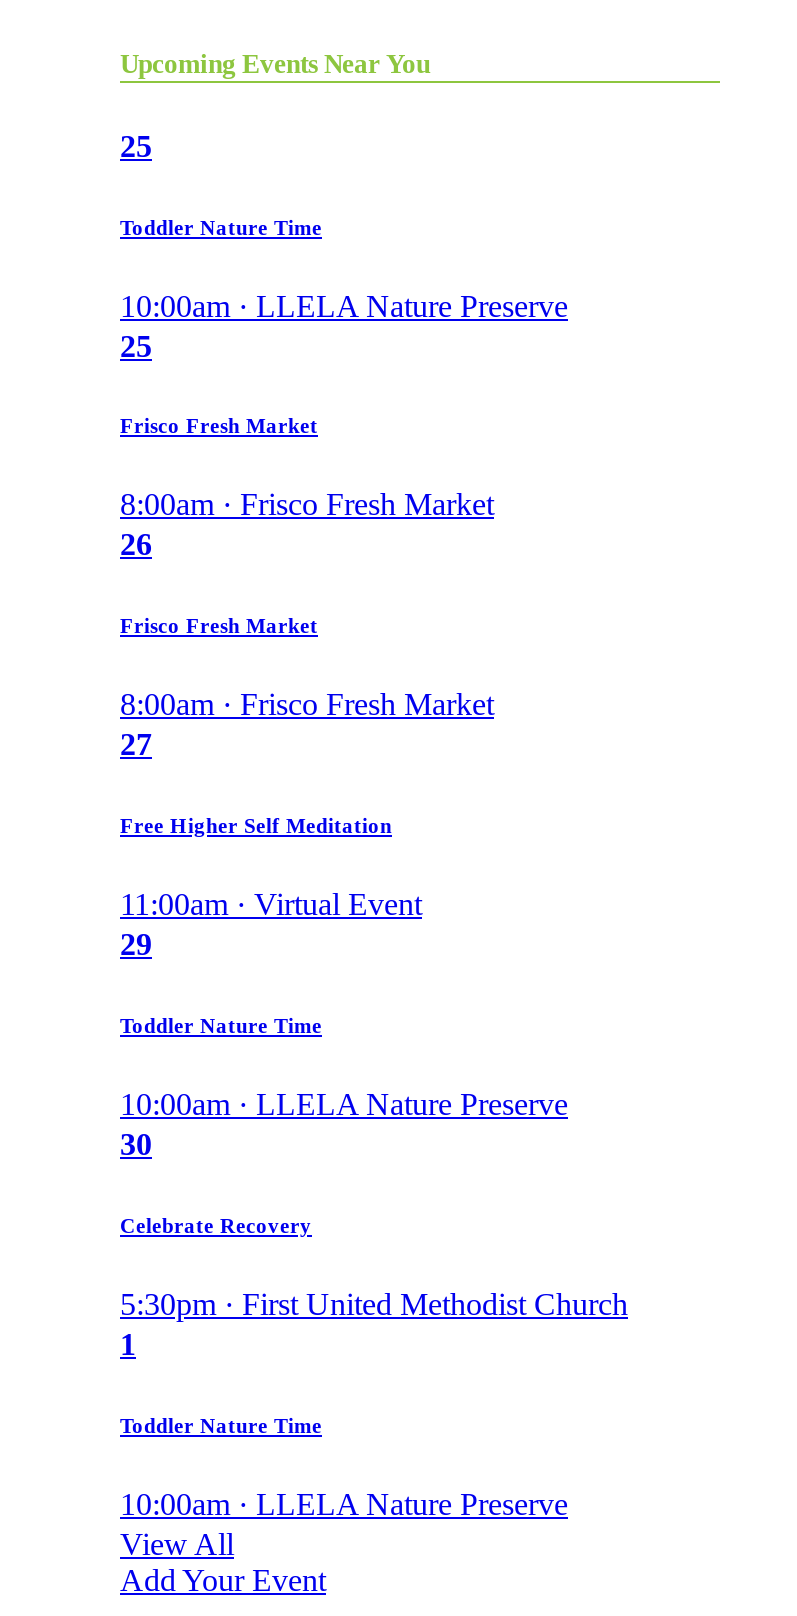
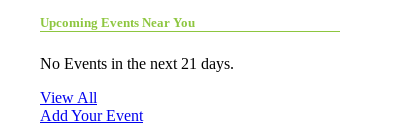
- 25
- Toddler Nature Time
- 10:00am · LLELA Nature Preserve
- 25
- Frisco Fresh Market
- 8:00am · Frisco Fresh Market
- 26
- Frisco Fresh Market
- 8:00am · Frisco Fresh Market
- 27
- Free Higher Self Meditation
- 11:00am · Virtual Event
- 29
- Toddler Nature Time
- 10:00am · LLELA Nature Preserve
- 30
- Celebrate Recovery
- 5:30pm · First United Methodist Church
- 1
- Toddler Nature Time
- 10:00am · LLELA Nature Preserve
+ No Events in the next 21 days.
